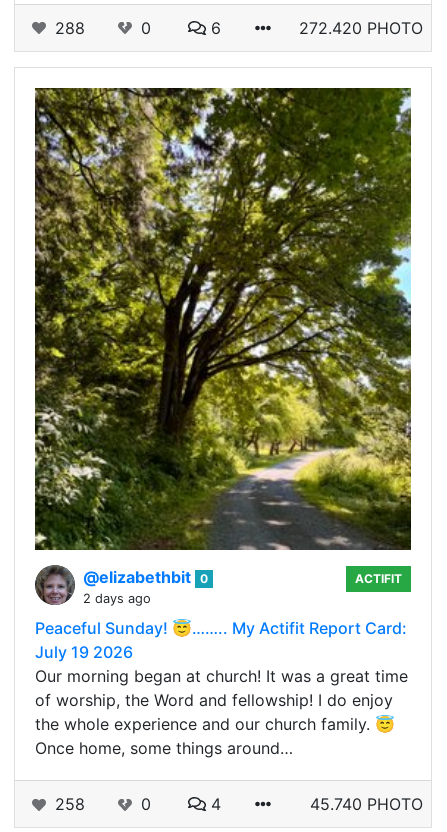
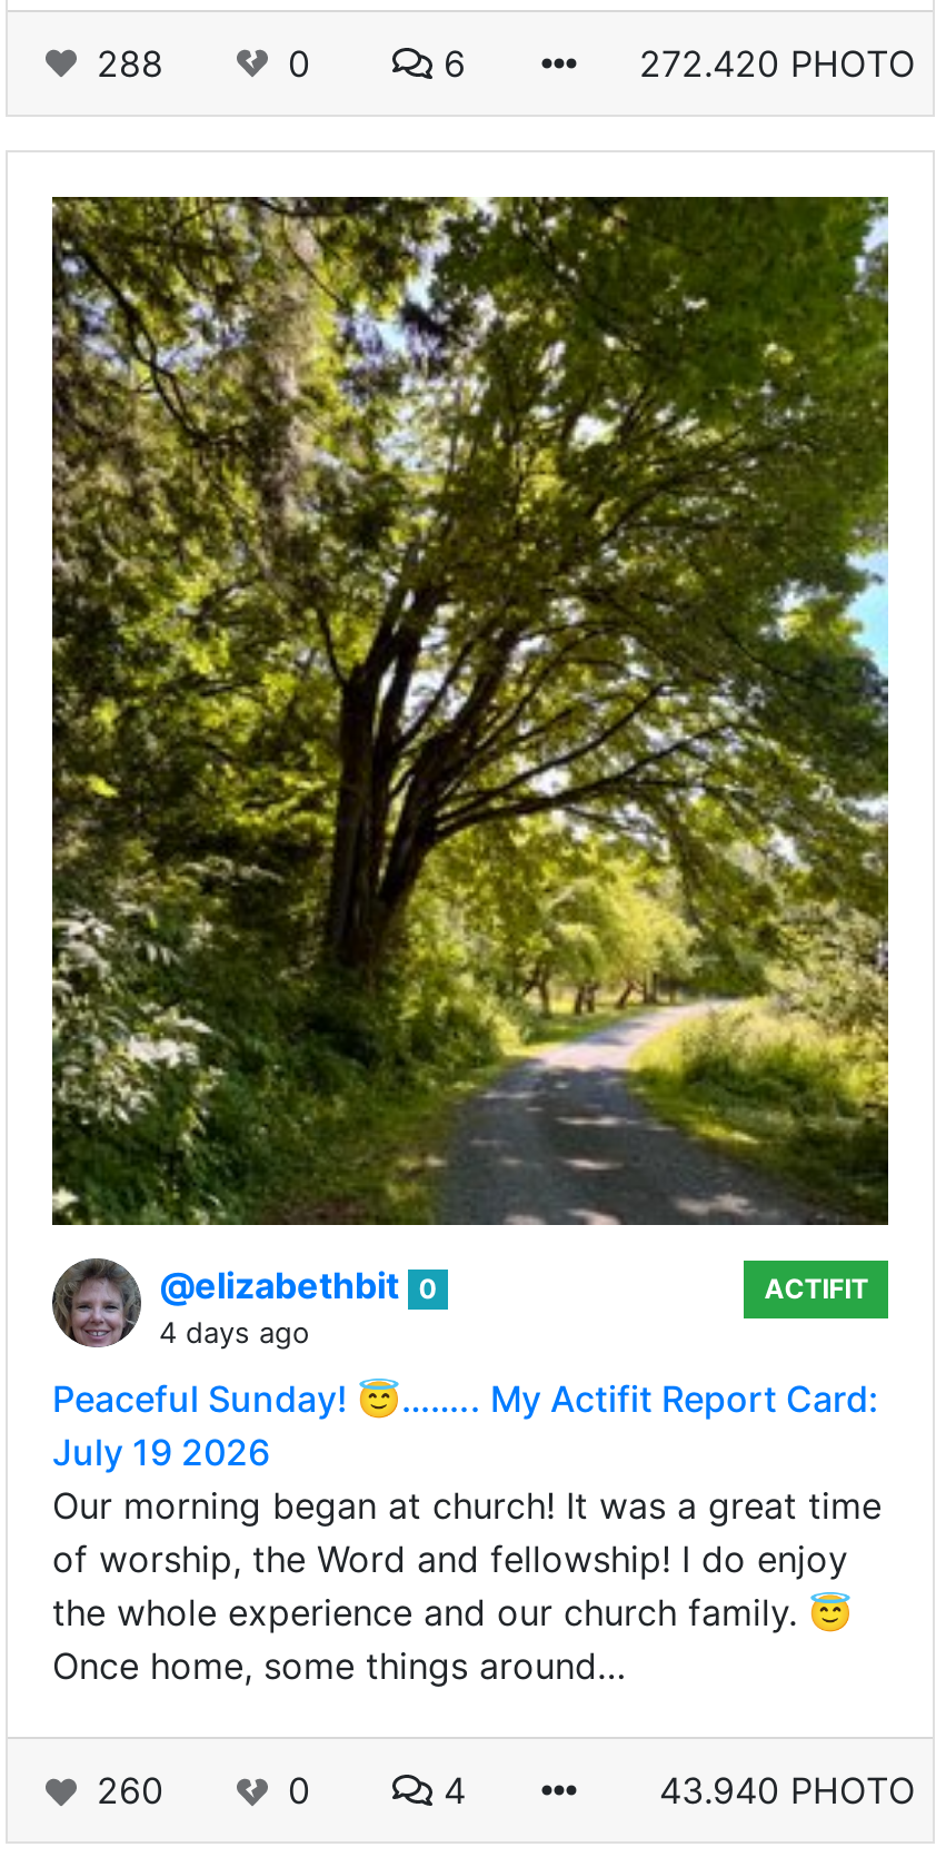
- 2 days ago
+ 4 days ago

- 258
+ 260

- 45.740 PHOTO
+ 43.940 PHOTO
